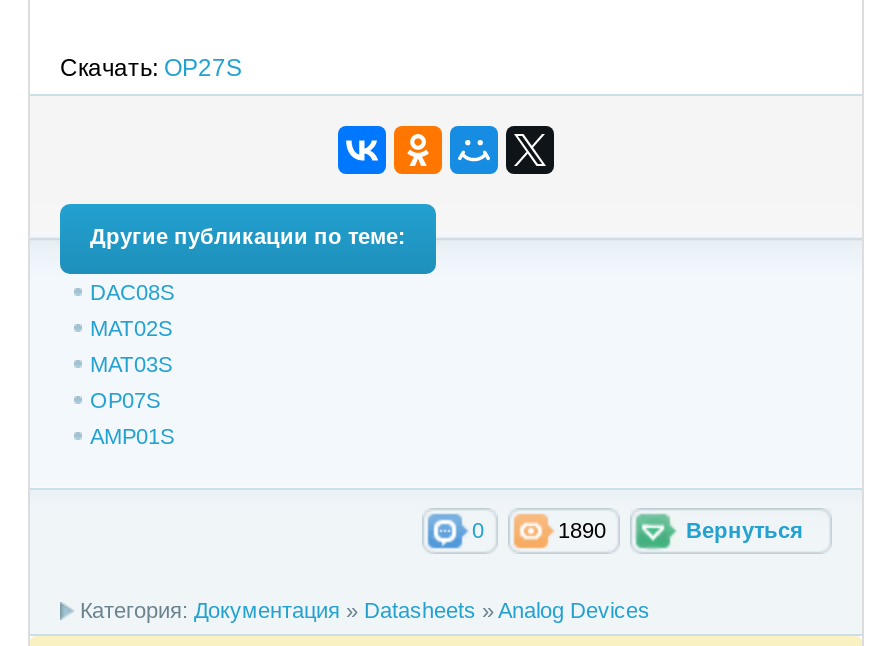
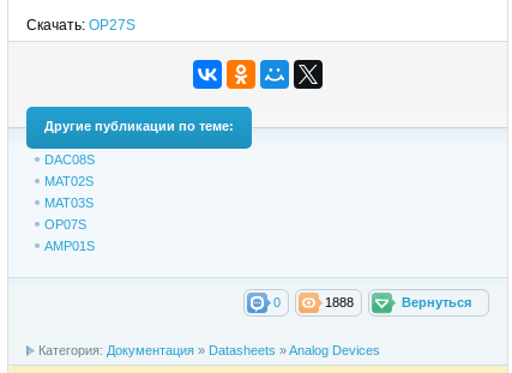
- 1890
+ 1888
